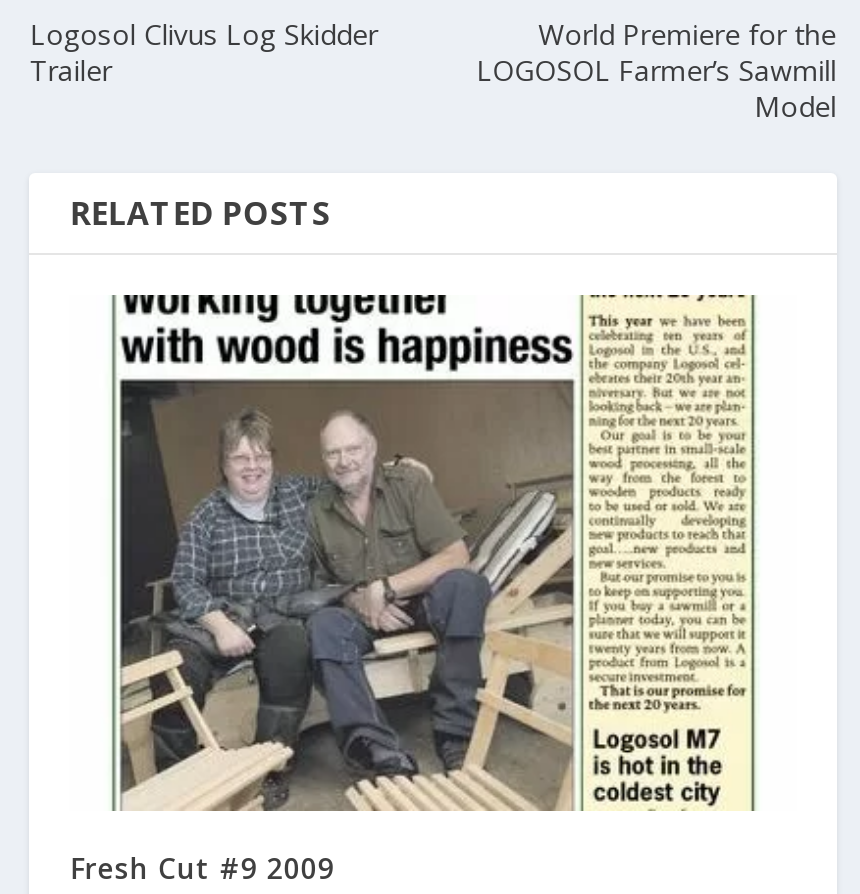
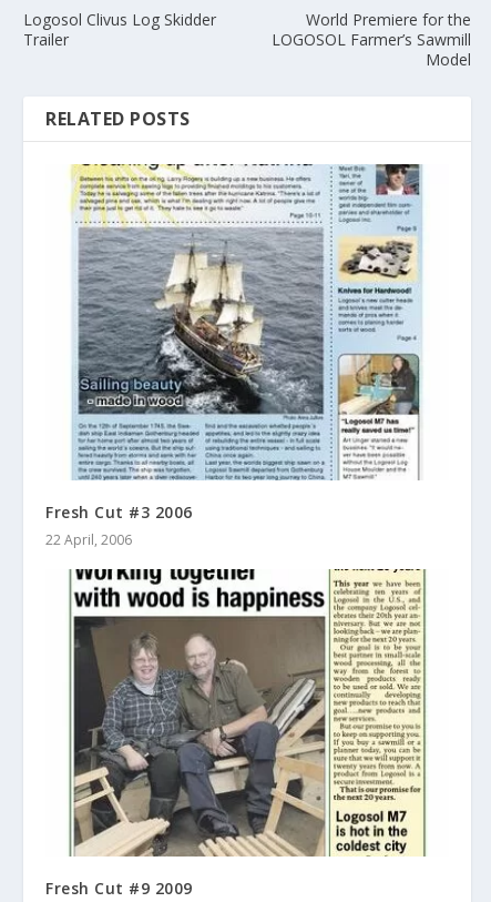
+ [image]
+ Fresh Cut #3 2006
+ 22 April, 2006
